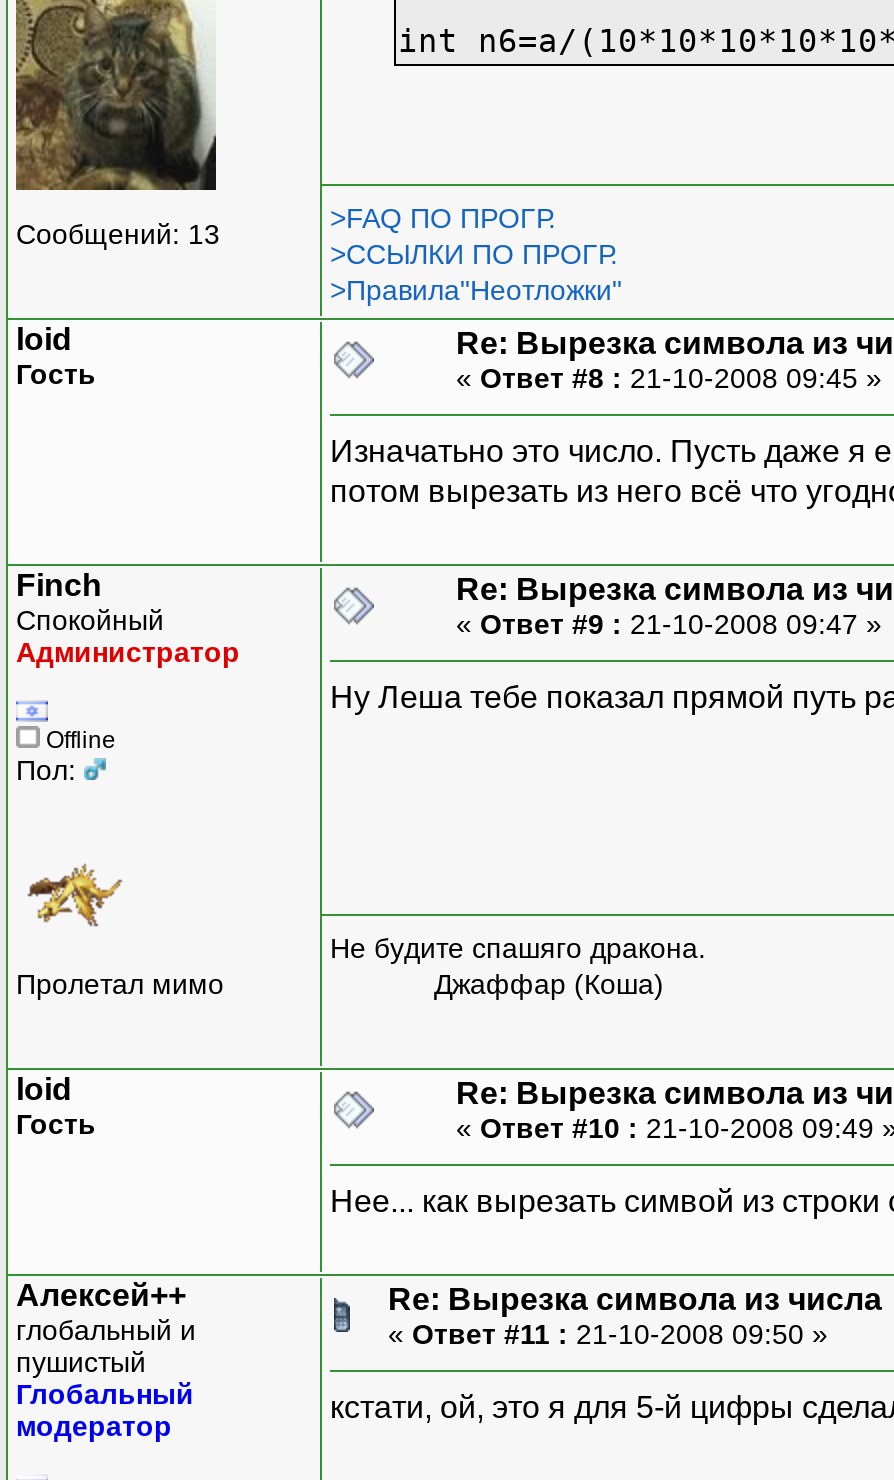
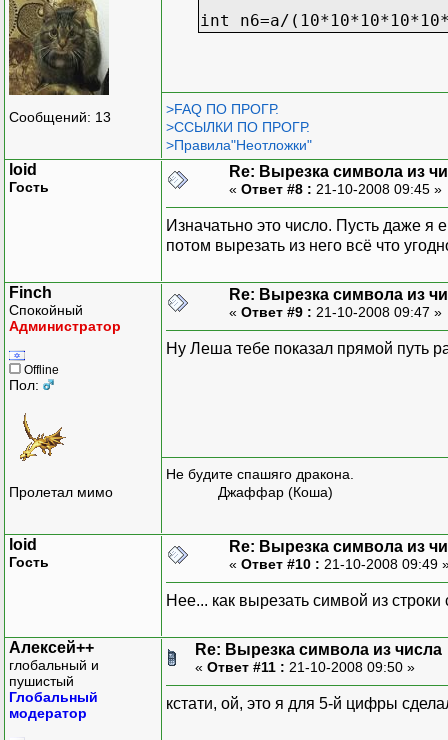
- [image]
+ [image]
